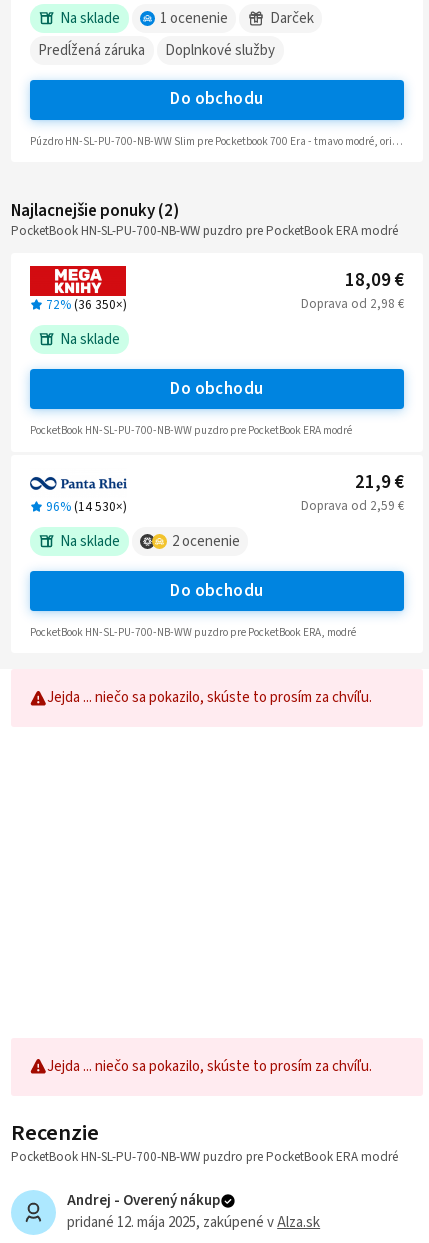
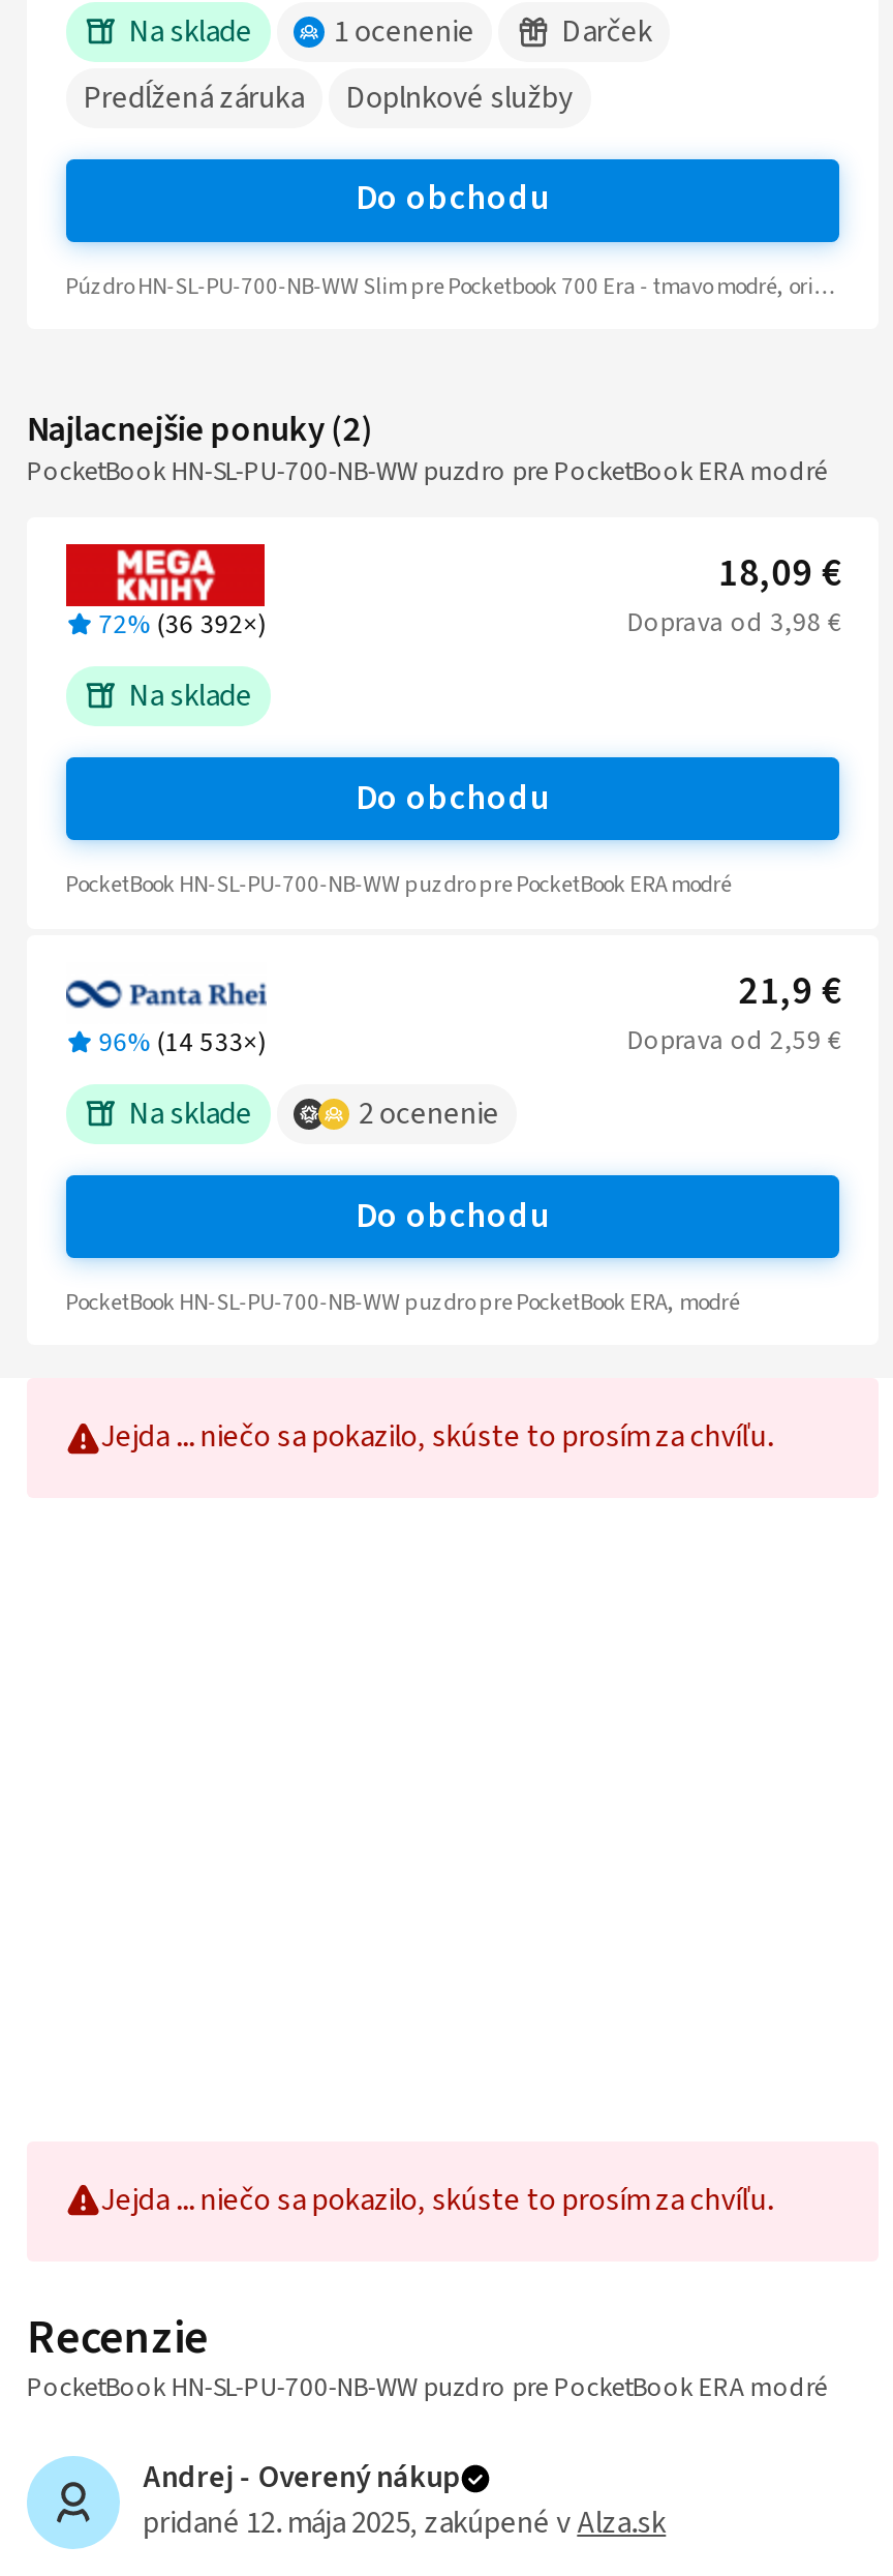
- 72%(36 350×)
+ 72%(36 392×)

- Doprava od 2,98 €
+ Doprava od 3,98 €

- 96% (14 530×)
+ 96% (14 533×)
